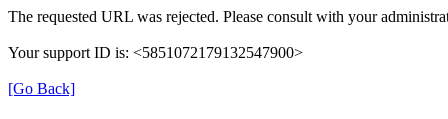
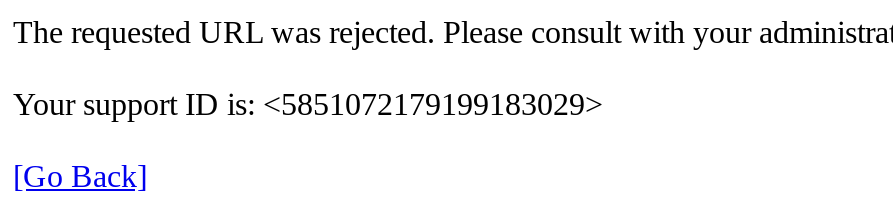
- Your support ID is: <5851072179132547900>
+ Your support ID is: <5851072179199183029>
